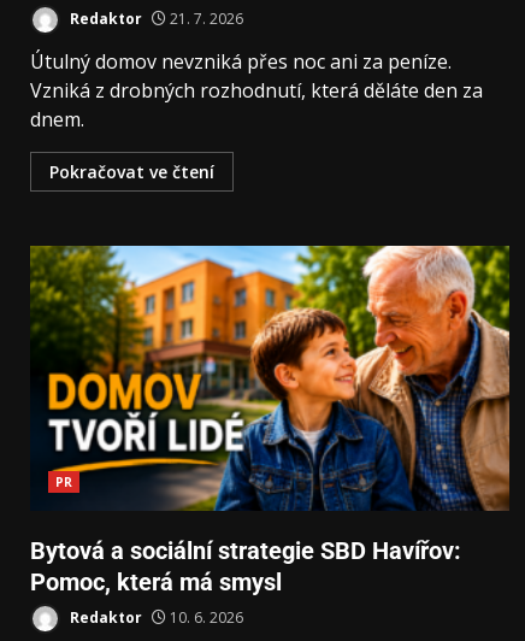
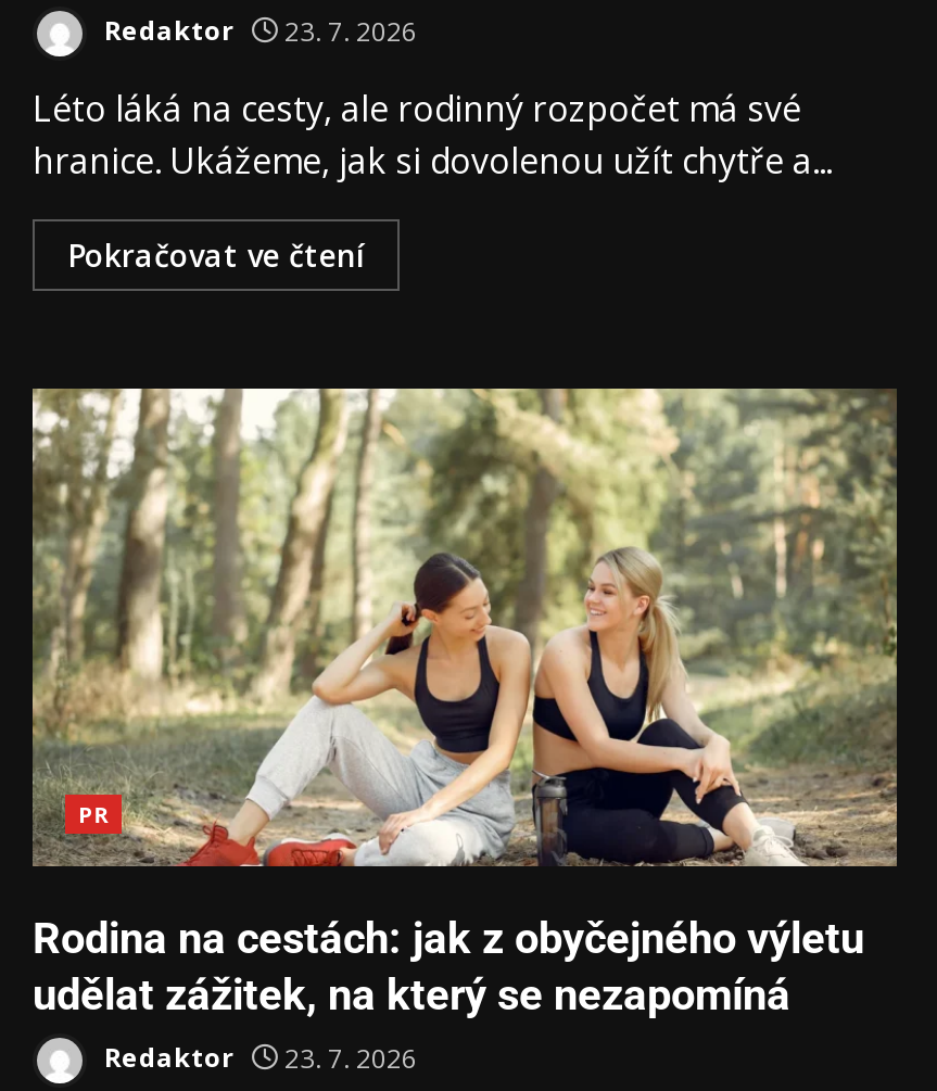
- Redaktor 21. 7. 2026
+ Redaktor 23. 7. 2026

- Útulný domov nevzniká přes noc ani za peníze.
- Vzniká z drobných rozhodnutí, která děláte den za
- dnem.
+ Léto láká na cesty, ale rodinný rozpočet má své
+ hranice. Ukážeme, jak si dovolenou užít chytře a...

- [image]
- Bytová a sociální strategie SBD Havířov:
- Pomoc, která má smysl
+ [image]
+ Rodina na cestách: jak z obyčejného výletu
+ udělat zážitek, na který se nezapomíná

- Redaktor 10. 6. 2026
+ Redaktor 23. 7. 2026
